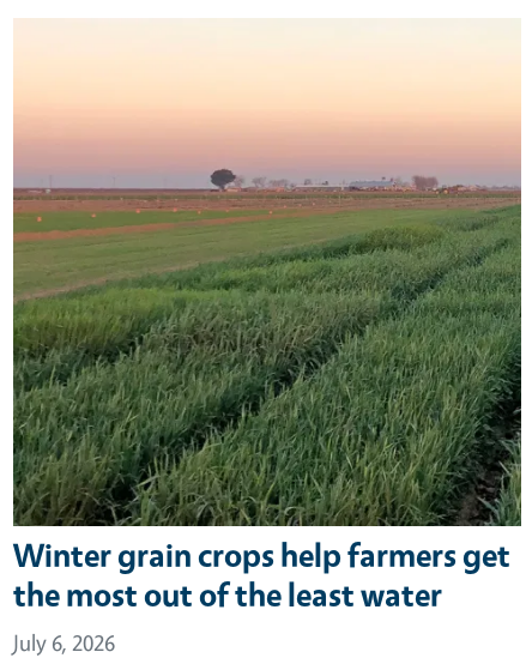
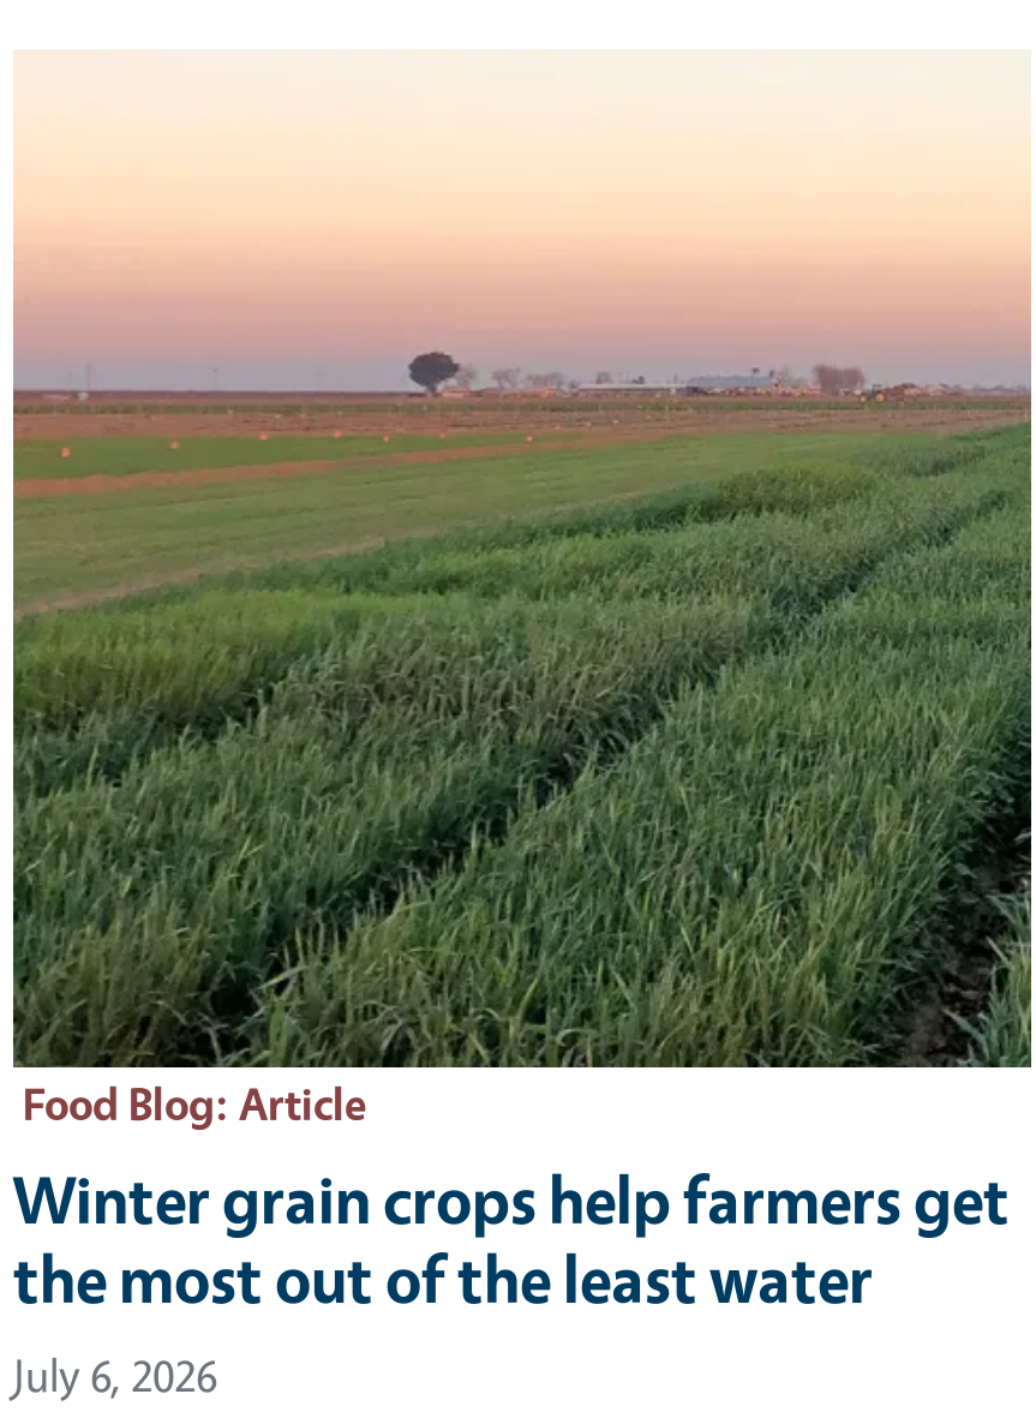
+ Food Blog: Article
